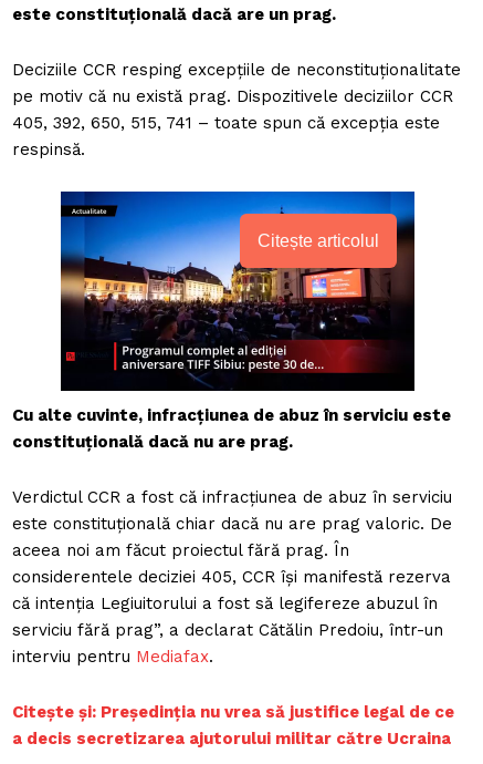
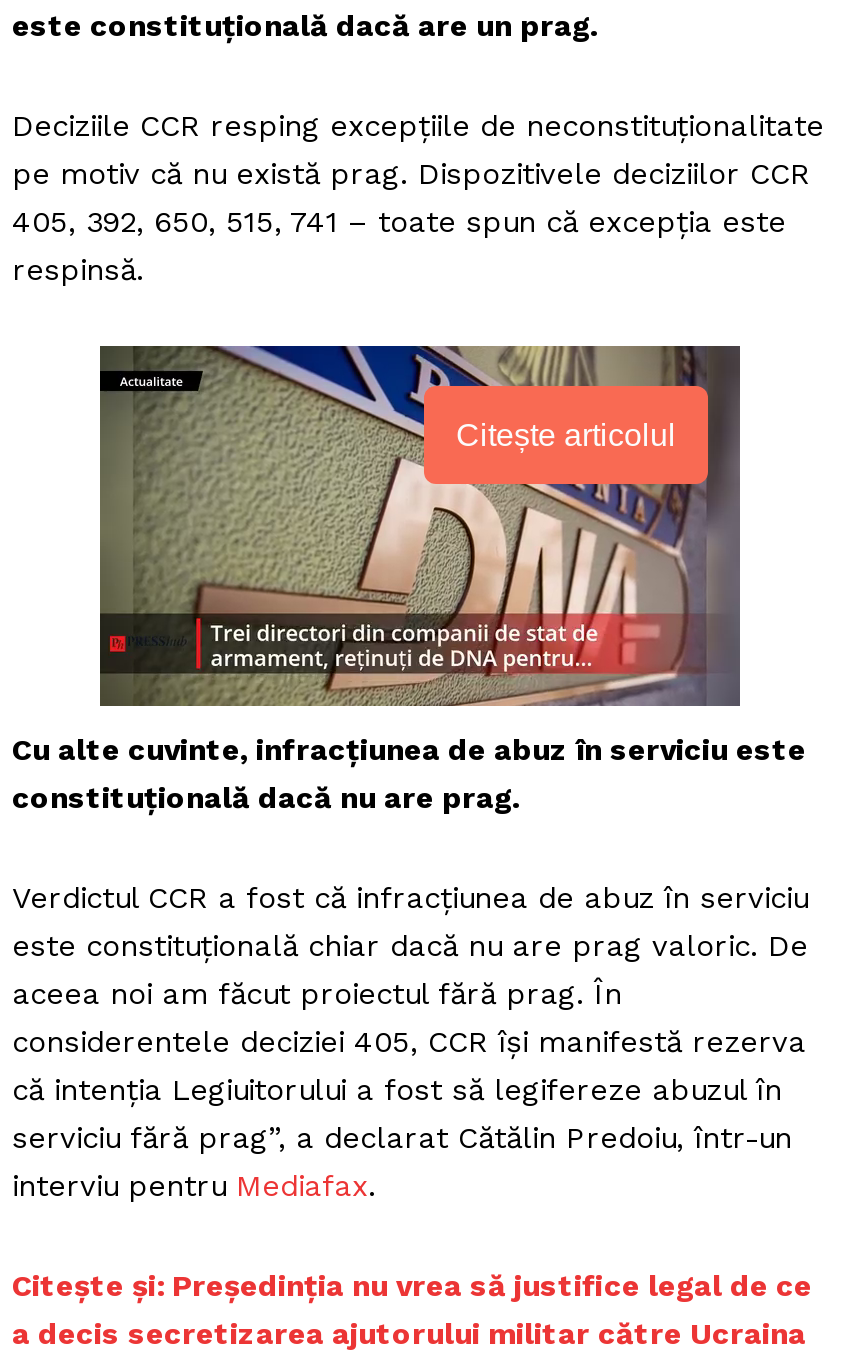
- [image]
+ [image]
